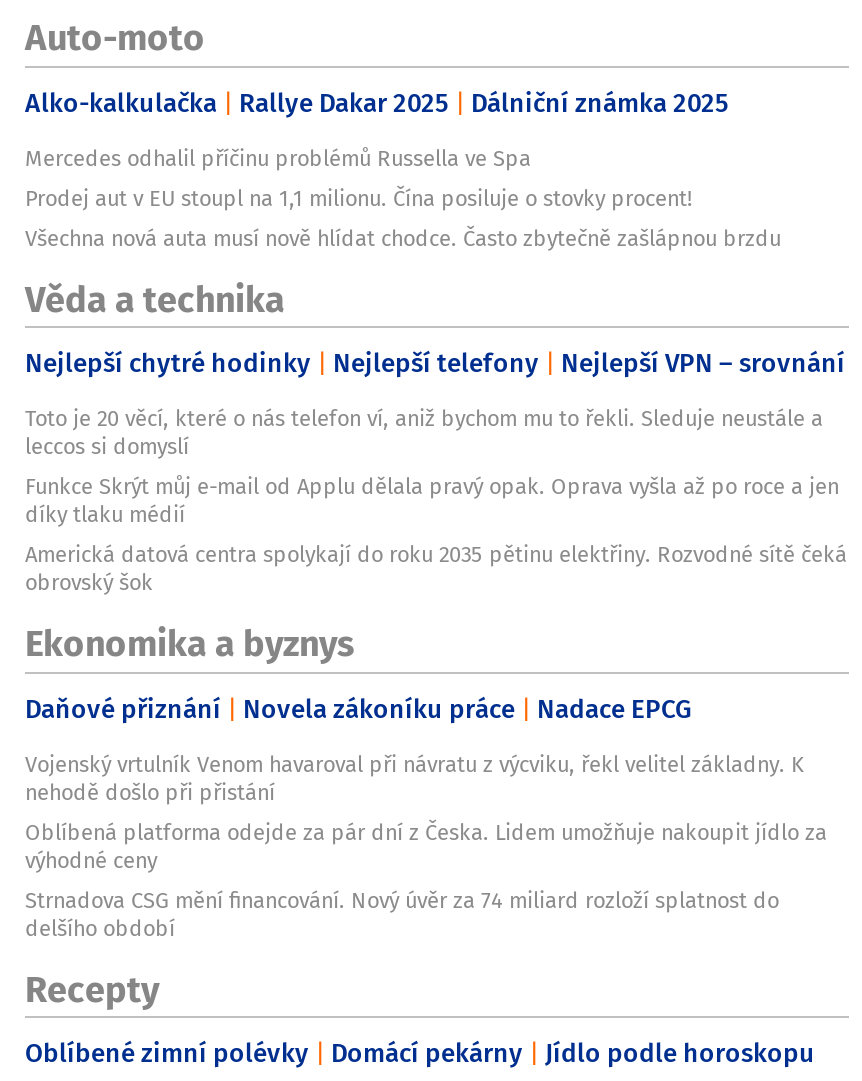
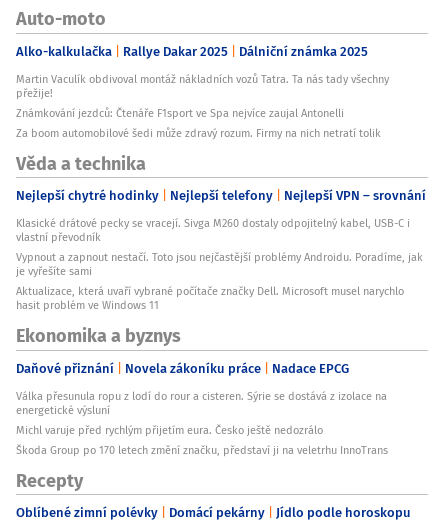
- Mercedes odhalil příčinu problémů Russella ve Spa
- Prodej aut v EU stoupl na 1,1 milionu. Čína posiluje o stovky procent!
- Všechna nová auta musí nově hlídat chodce. Často zbytečně zašlápnou brzdu
+ Martin Vaculík obdivoval montáž nákladních vozů Tatra. Ta nás tady všechny
+ přežije!
+ Známkování jezdců: Čtenáře F1sport ve Spa nejvíce zaujal Antonelli
+ Za boom automobilové šedi může zdravý rozum. Firmy na nich netratí tolik

- Toto je 20 věcí, které o nás telefon ví, aniž bychom mu to řekli. Sleduje neustále a
- leccos si domyslí
- Funkce Skrýt můj e-mail od Applu dělala pravý opak. Oprava vyšla až po roce a jen
- díky tlaku médií
- Americká datová centra spolykají do roku 2035 pětinu elektřiny. Rozvodné sítě čeká
- obrovský šok
+ Klasické drátové pecky se vracejí. Sivga M260 dostaly odpojitelný kabel, USB-C i
+ vlastní převodník
+ Vypnout a zapnout nestačí. Toto jsou nejčastější problémy Androidu. Poradíme, jak
+ je vyřešíte sami
+ Aktualizace, která uvaří vybrané počítače značky Dell. Microsoft musel narychlo
+ hasit problém ve Windows 11

- Vojenský vrtulník Venom havaroval při návratu z výcviku, řekl velitel základny. K
- nehodě došlo při přistání
- Oblíbená platforma odejde za pár dní z Česka. Lidem umožňuje nakoupit jídlo za
- výhodné ceny
- Strnadova CSG mění financování. Nový úvěr za 74 miliard rozloží splatnost do
- delšího období
+ Válka přesunula ropu z lodí do rour a cisteren. Sýrie se dostává z izolace na
+ energetické výsluní
+ Michl varuje před rychlým přijetím eura. Česko ještě nedozrálo
+ Škoda Group po 170 letech změní značku, představí ji na veletrhu InnoTrans
